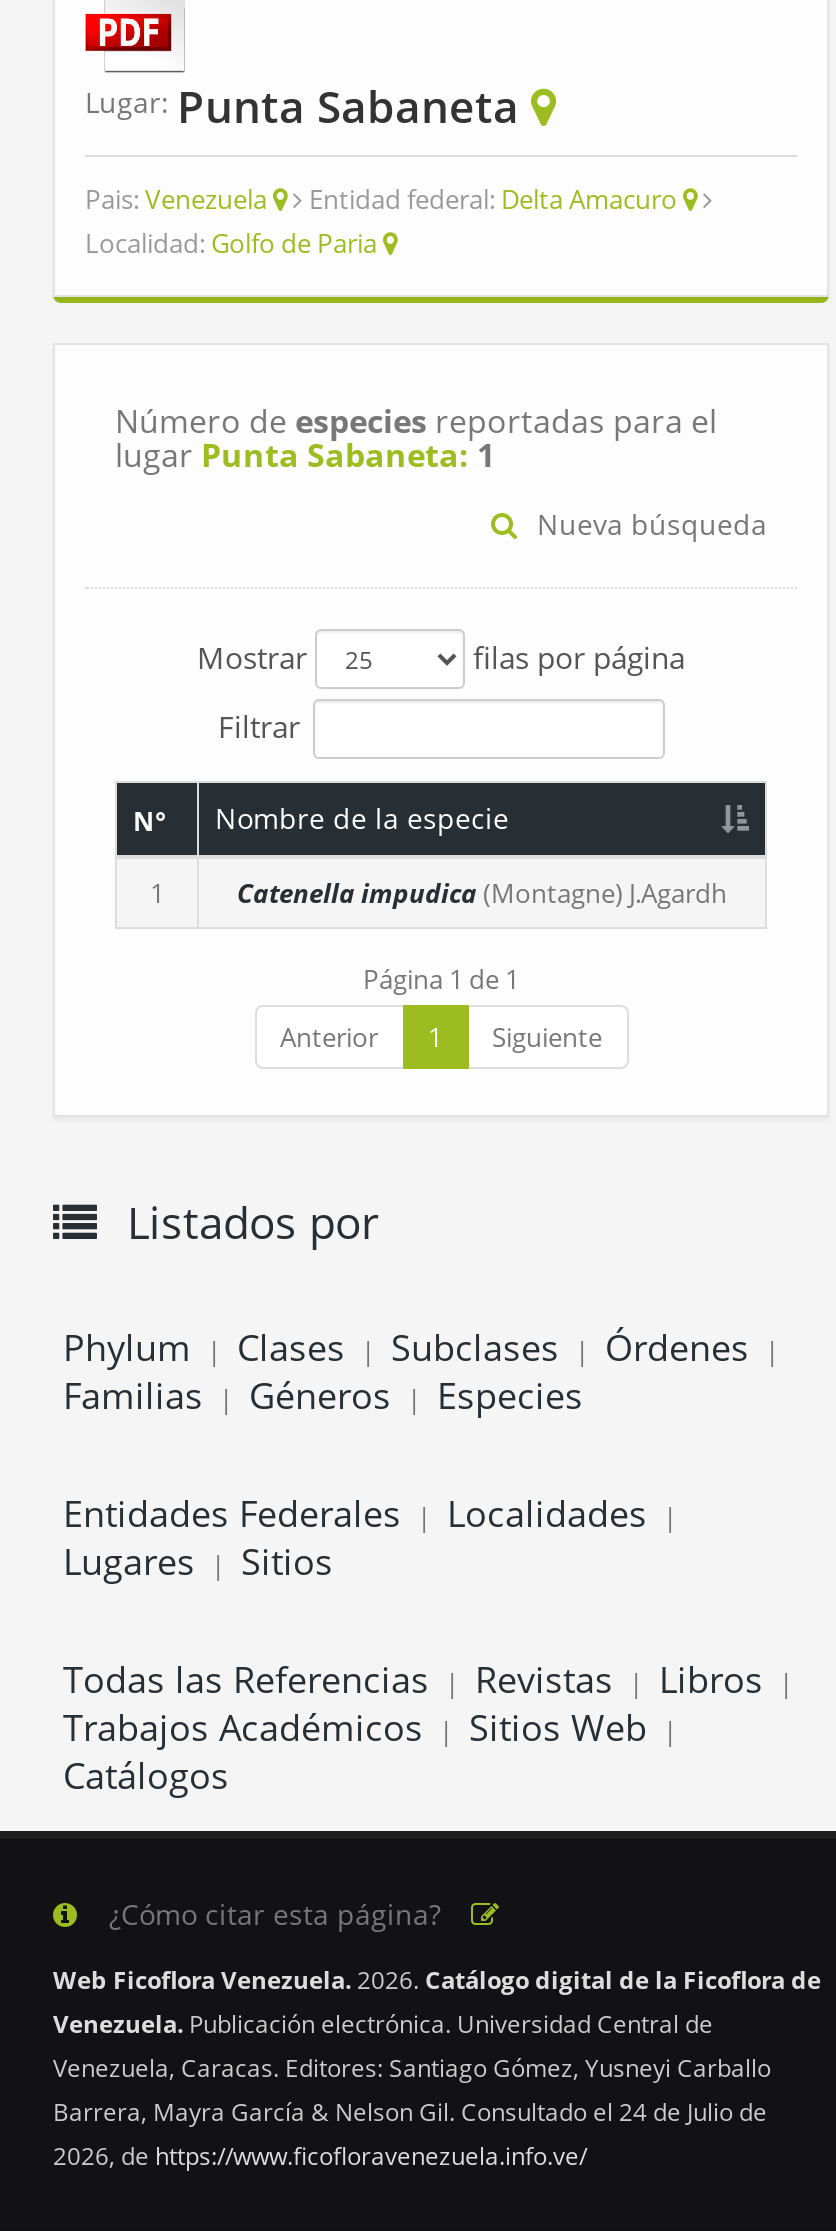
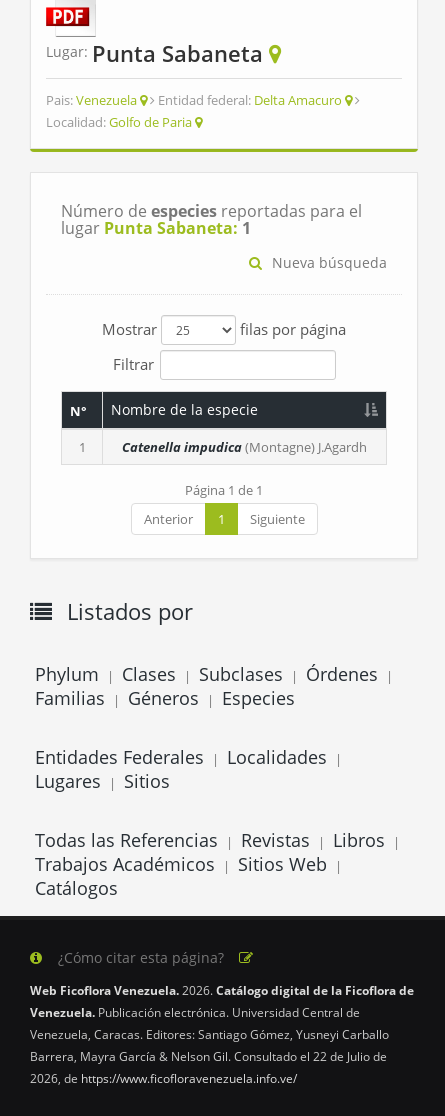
- Barrera, Mayra García & Nelson Gil. Consultado el 24 de Julio de
+ Barrera, Mayra García & Nelson Gil. Consultado el 22 de Julio de
